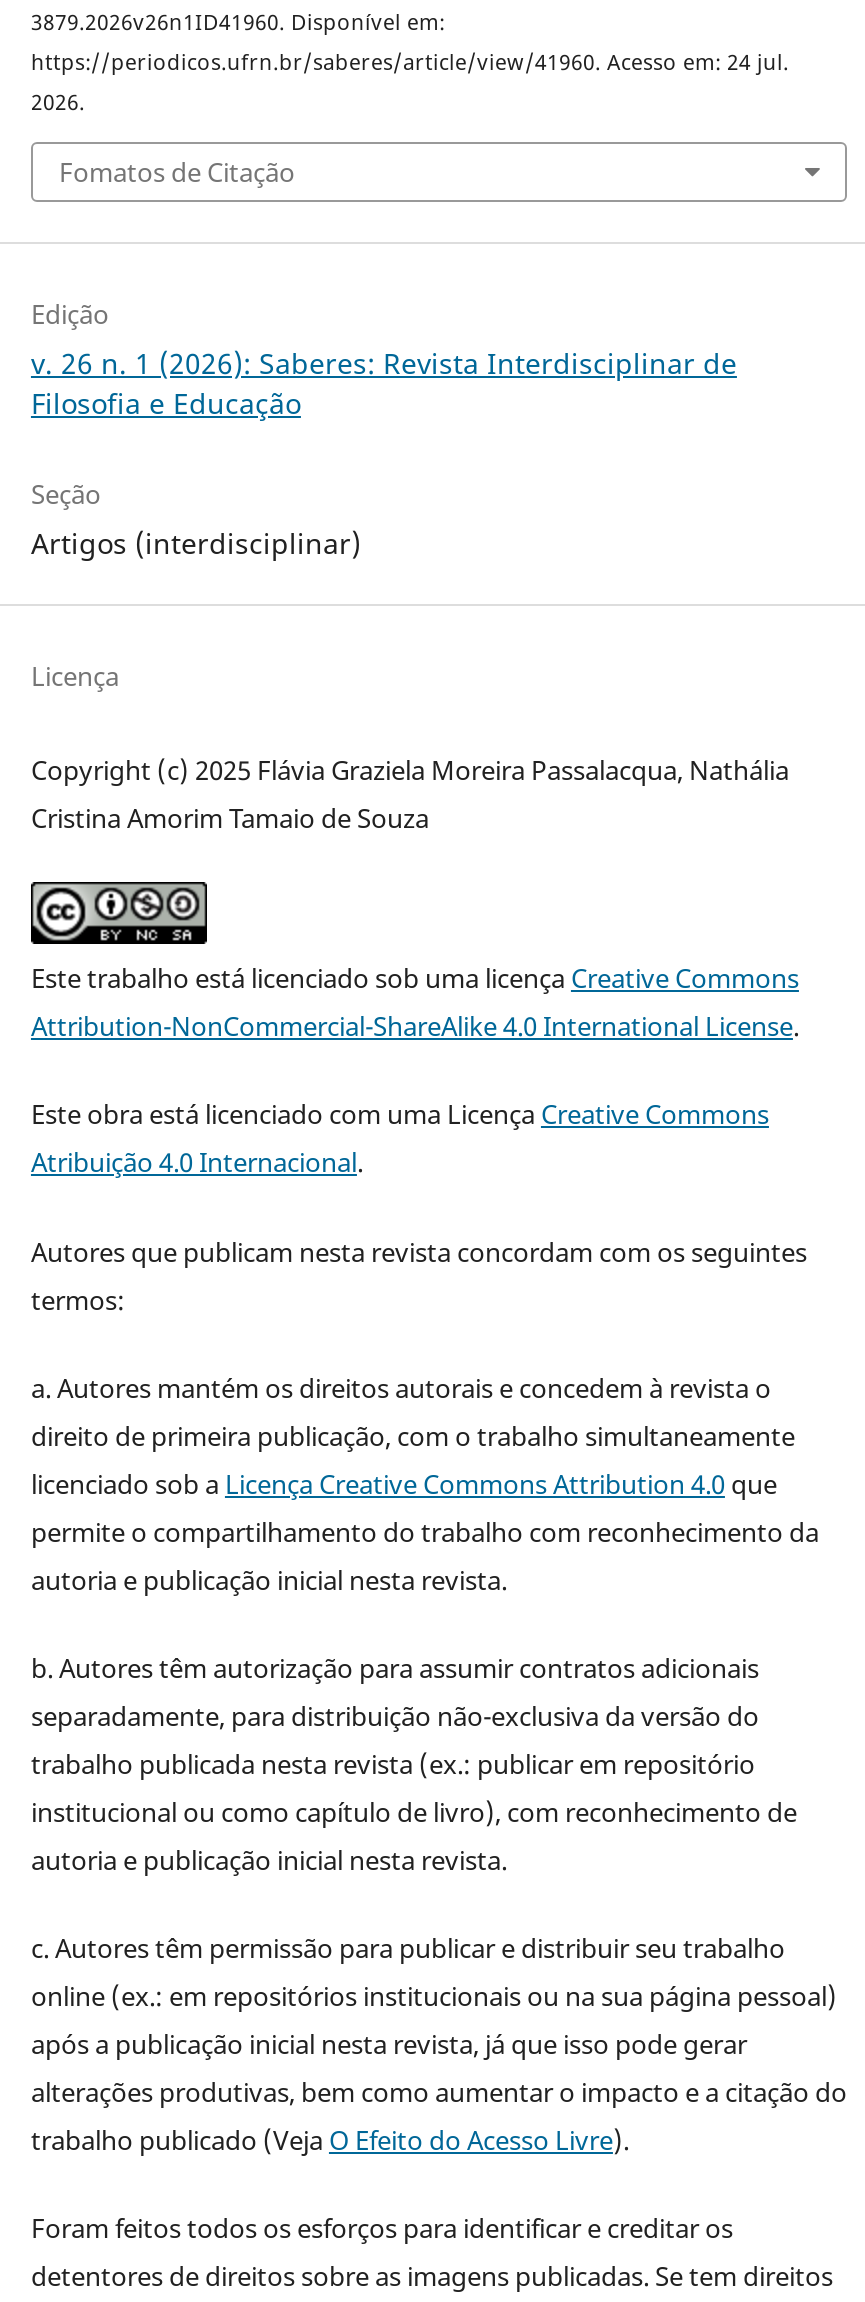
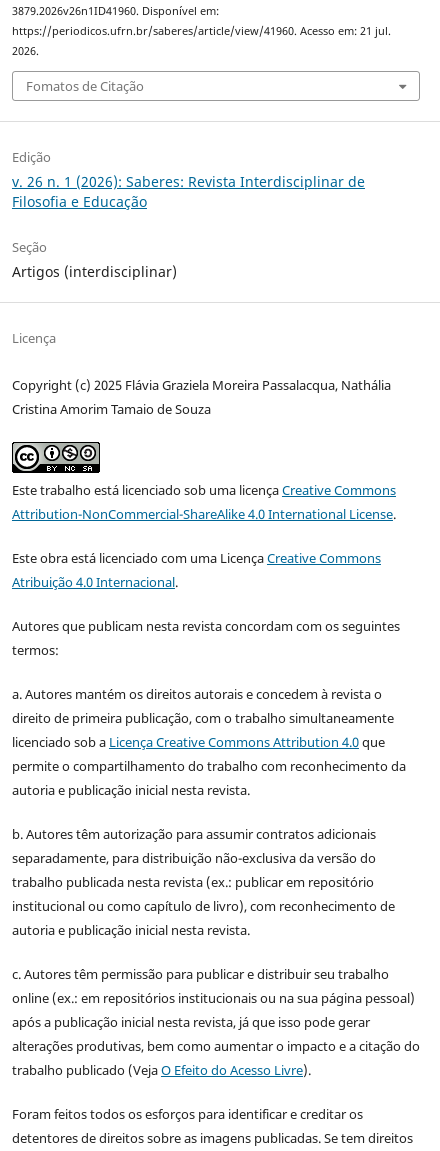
- https://periodicos.ufrn.br/saberes/article/view/41960. Acesso em: 24 jul.
+ https://periodicos.ufrn.br/saberes/article/view/41960. Acesso em: 21 jul.
